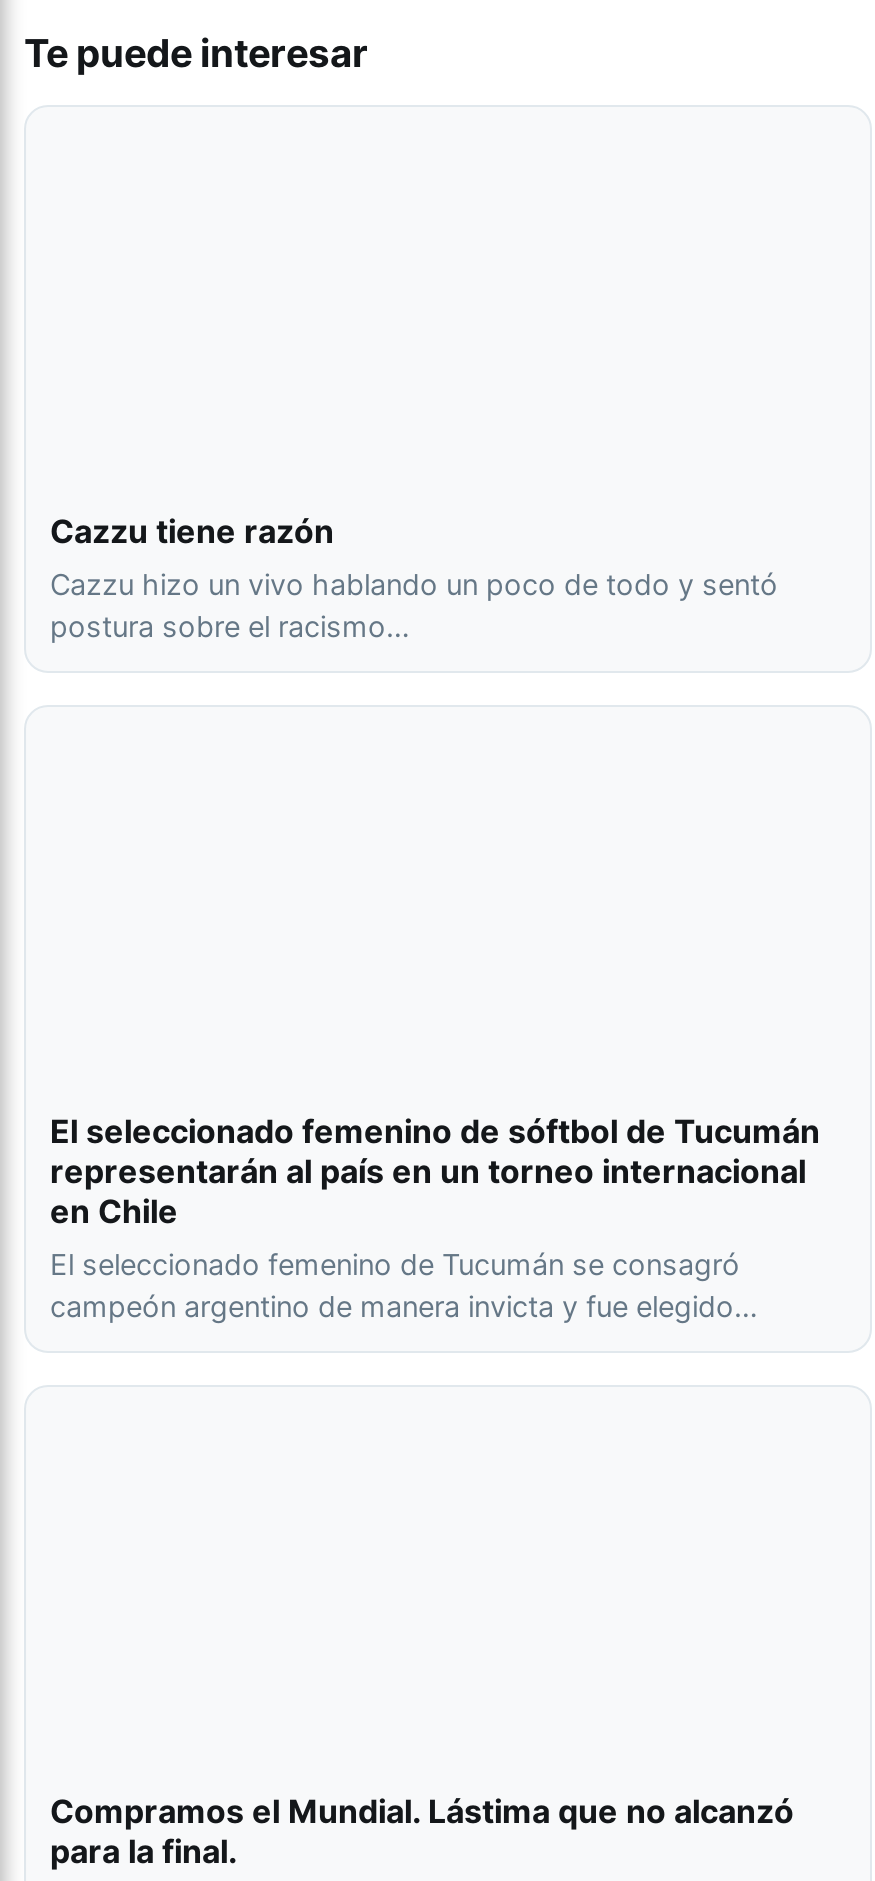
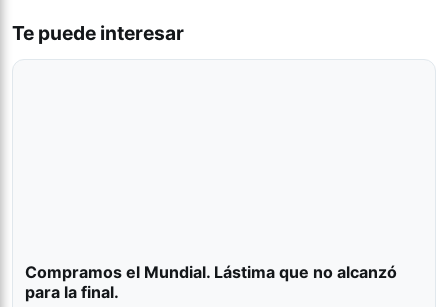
- Cazzu tiene razón
- Cazzu hizo un vivo hablando un poco de todo y sentó
- postura sobre el racismo…

- El seleccionado femenino de sóftbol de Tucumán
- representarán al país en un torneo internacional
- en Chile
- El seleccionado femenino de Tucumán se consagró
- campeón argentino de manera invicta y fue elegido…
